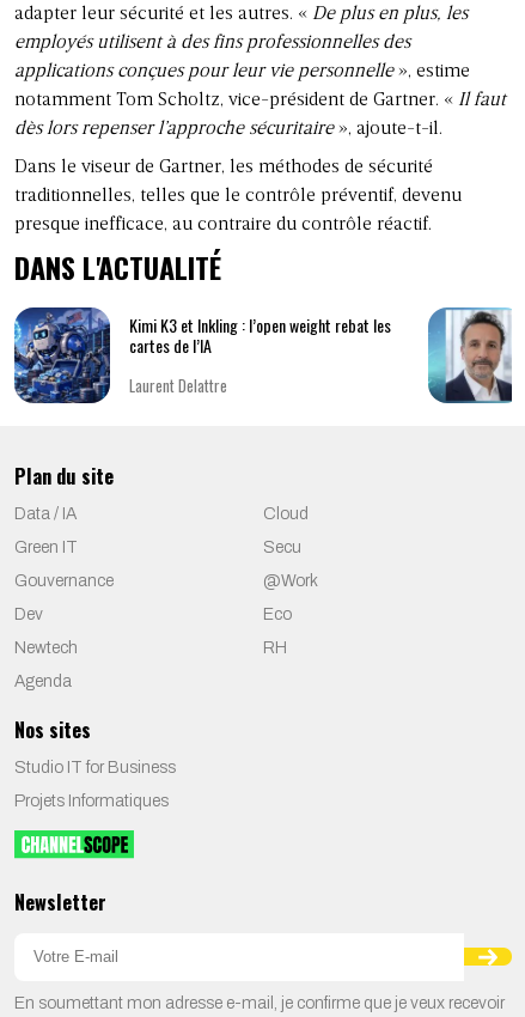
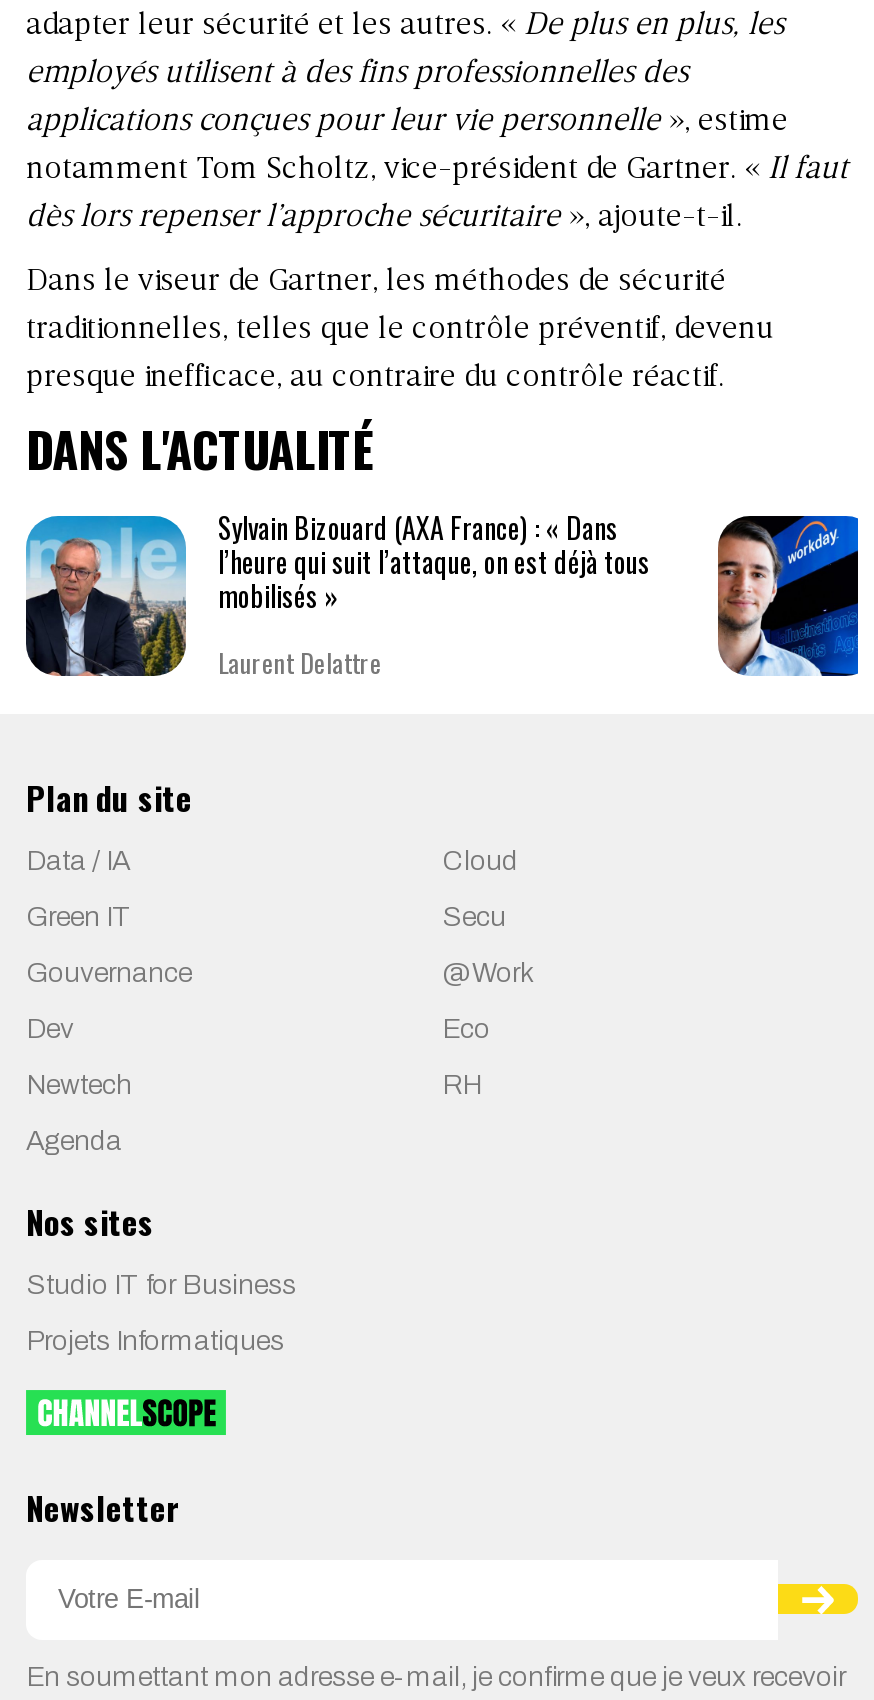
- [image]
- Kimi K3 et Inkling : l’open weight rebat les
- cartes de l’IA
+ [image]
+ Sylvain Bizouard (AXA France) : « Dans
+ l’heure qui suit l’attaque, on est déjà tous
+ mobilisés »

- [image]
+ [image]
